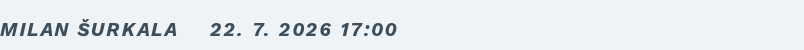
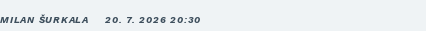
- MILAN ŠURKALA 22. 7. 2026 17:00
+ MILAN ŠURKALA 20. 7. 2026 20:30
